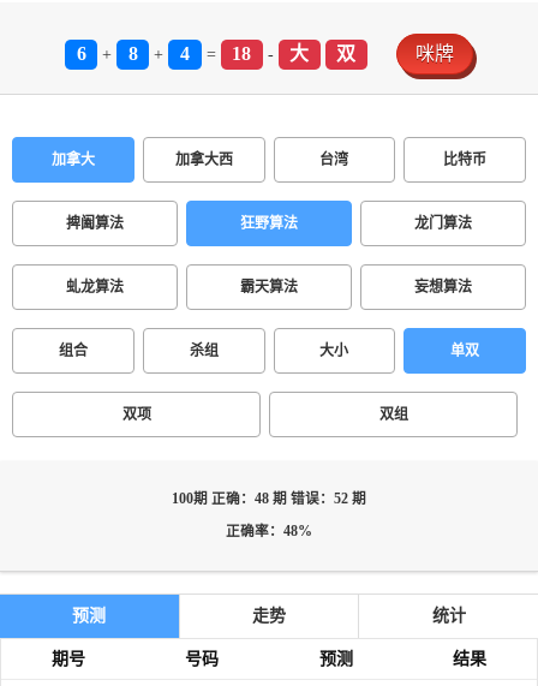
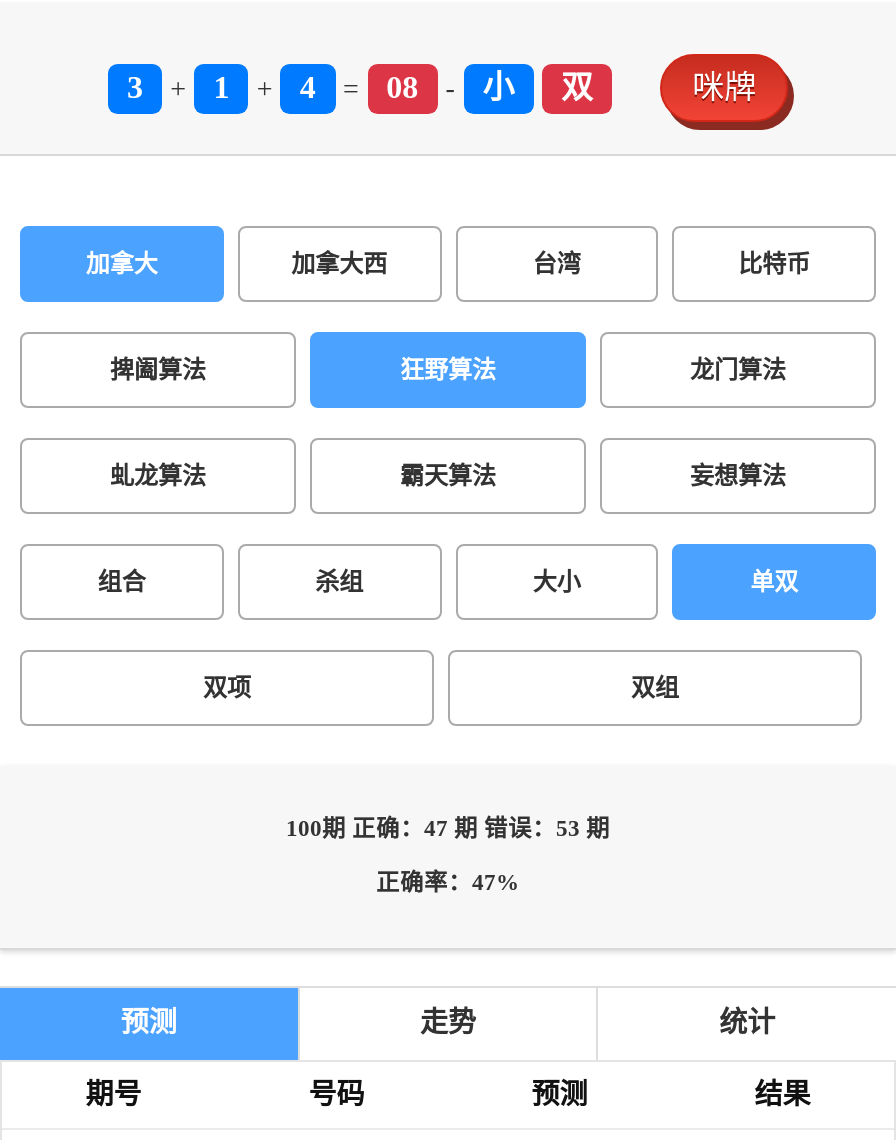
- 6
+ 3

- 8
+ 1

- 18
+ 08

- 大
+ 小

- 100期 正确：48 期 错误：52 期
+ 100期 正确：47 期 错误：53 期

- 正确率：48%
+ 正确率：47%
